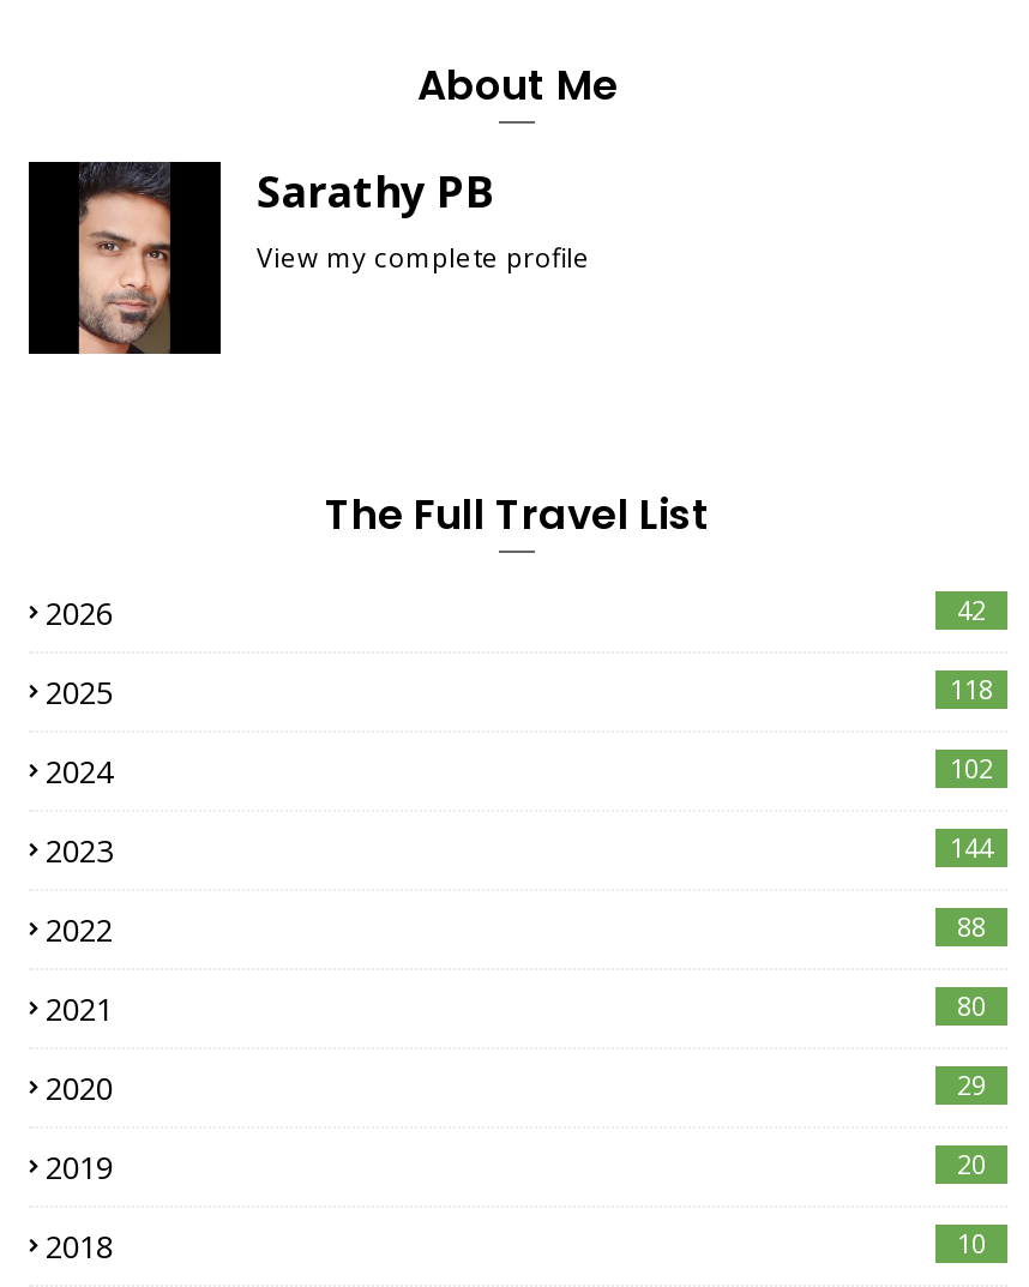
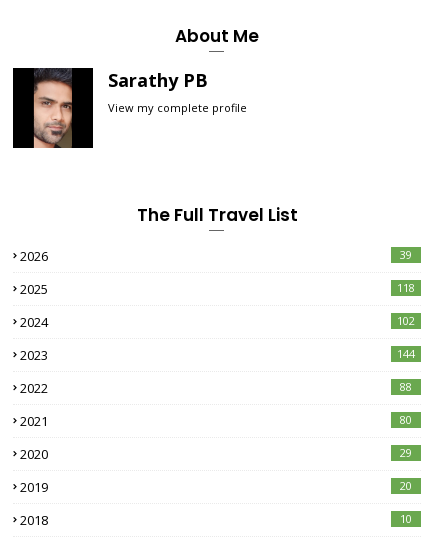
- 42
+ 39
